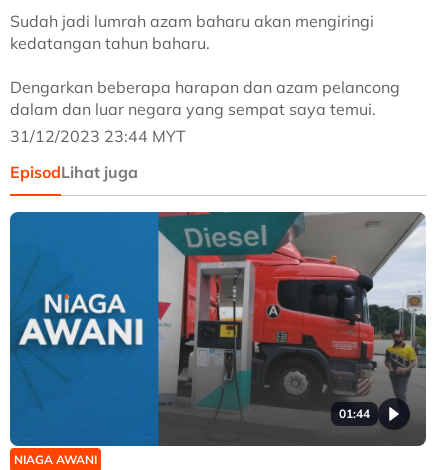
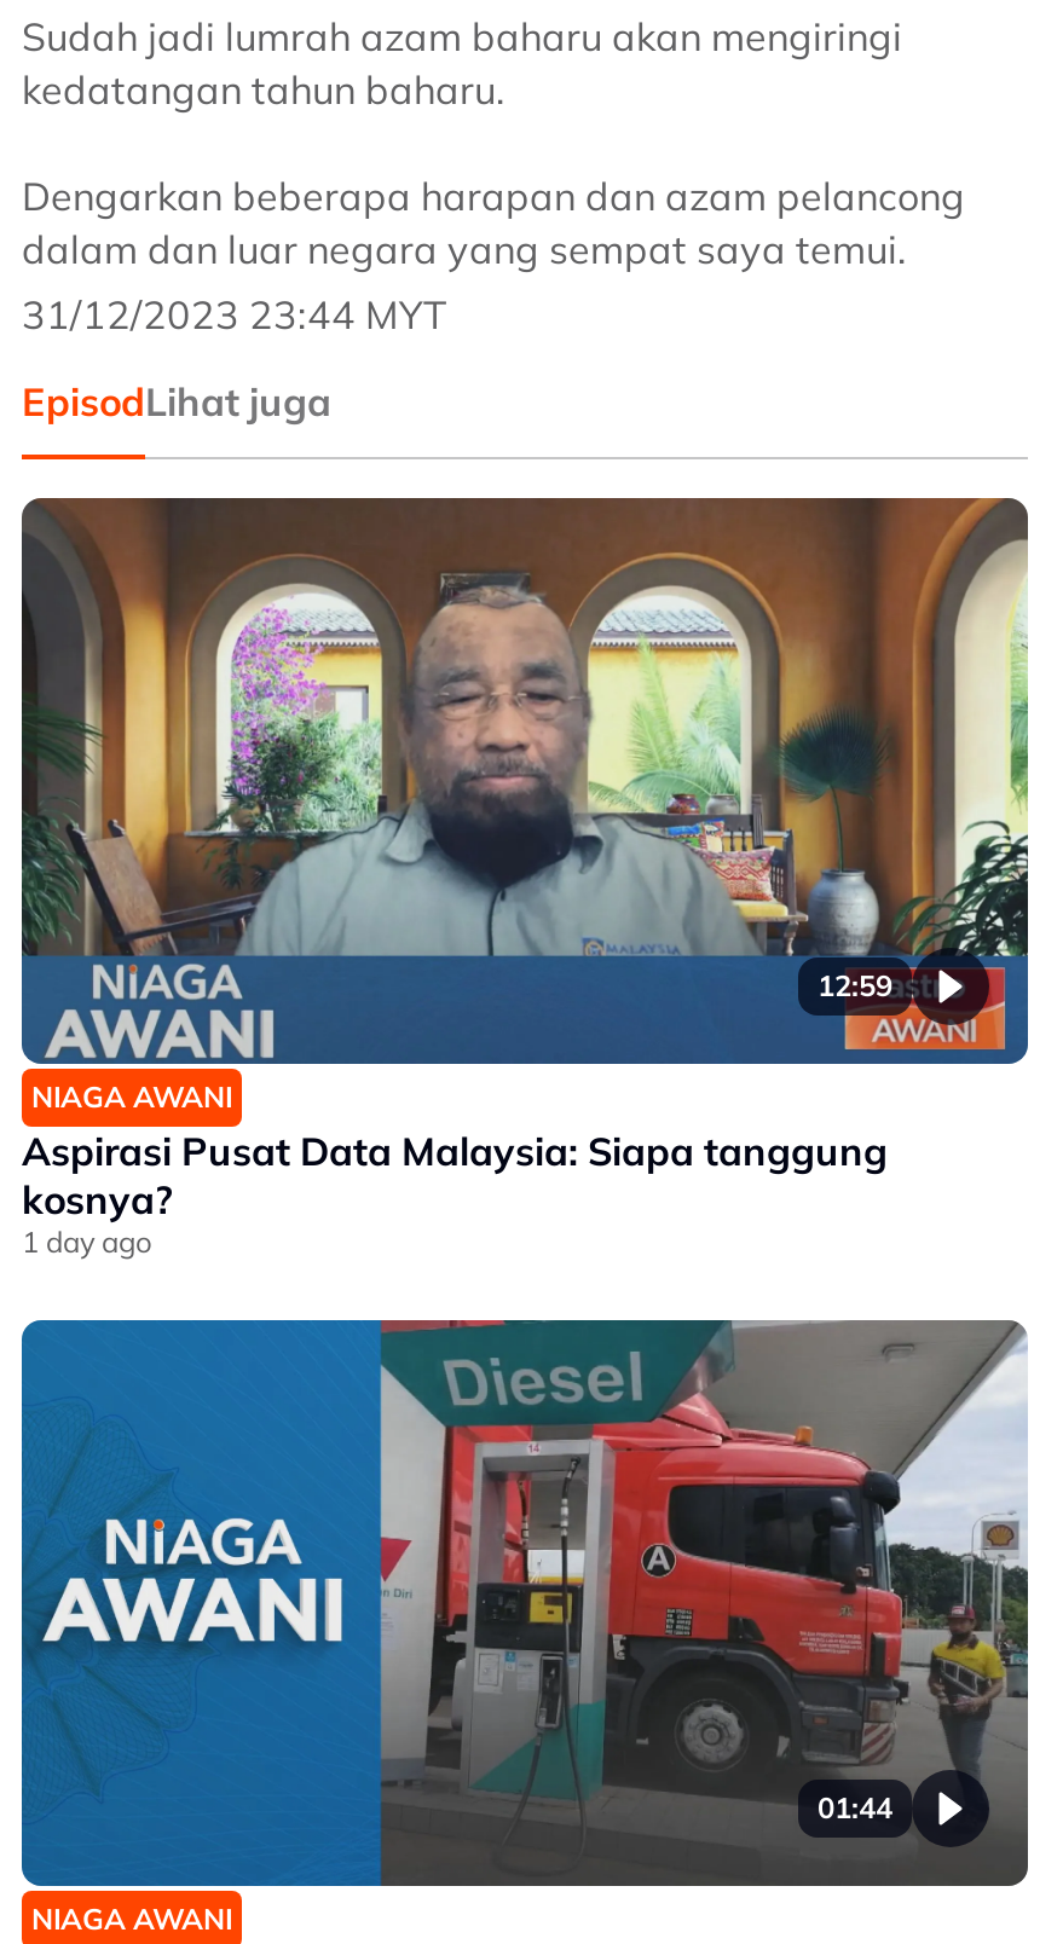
+ [image]
+ 12:59
+ NIAGA AWANI
+ Aspirasi Pusat Data Malaysia: Siapa tanggung
+ kosnya?
+ 1 day ago
